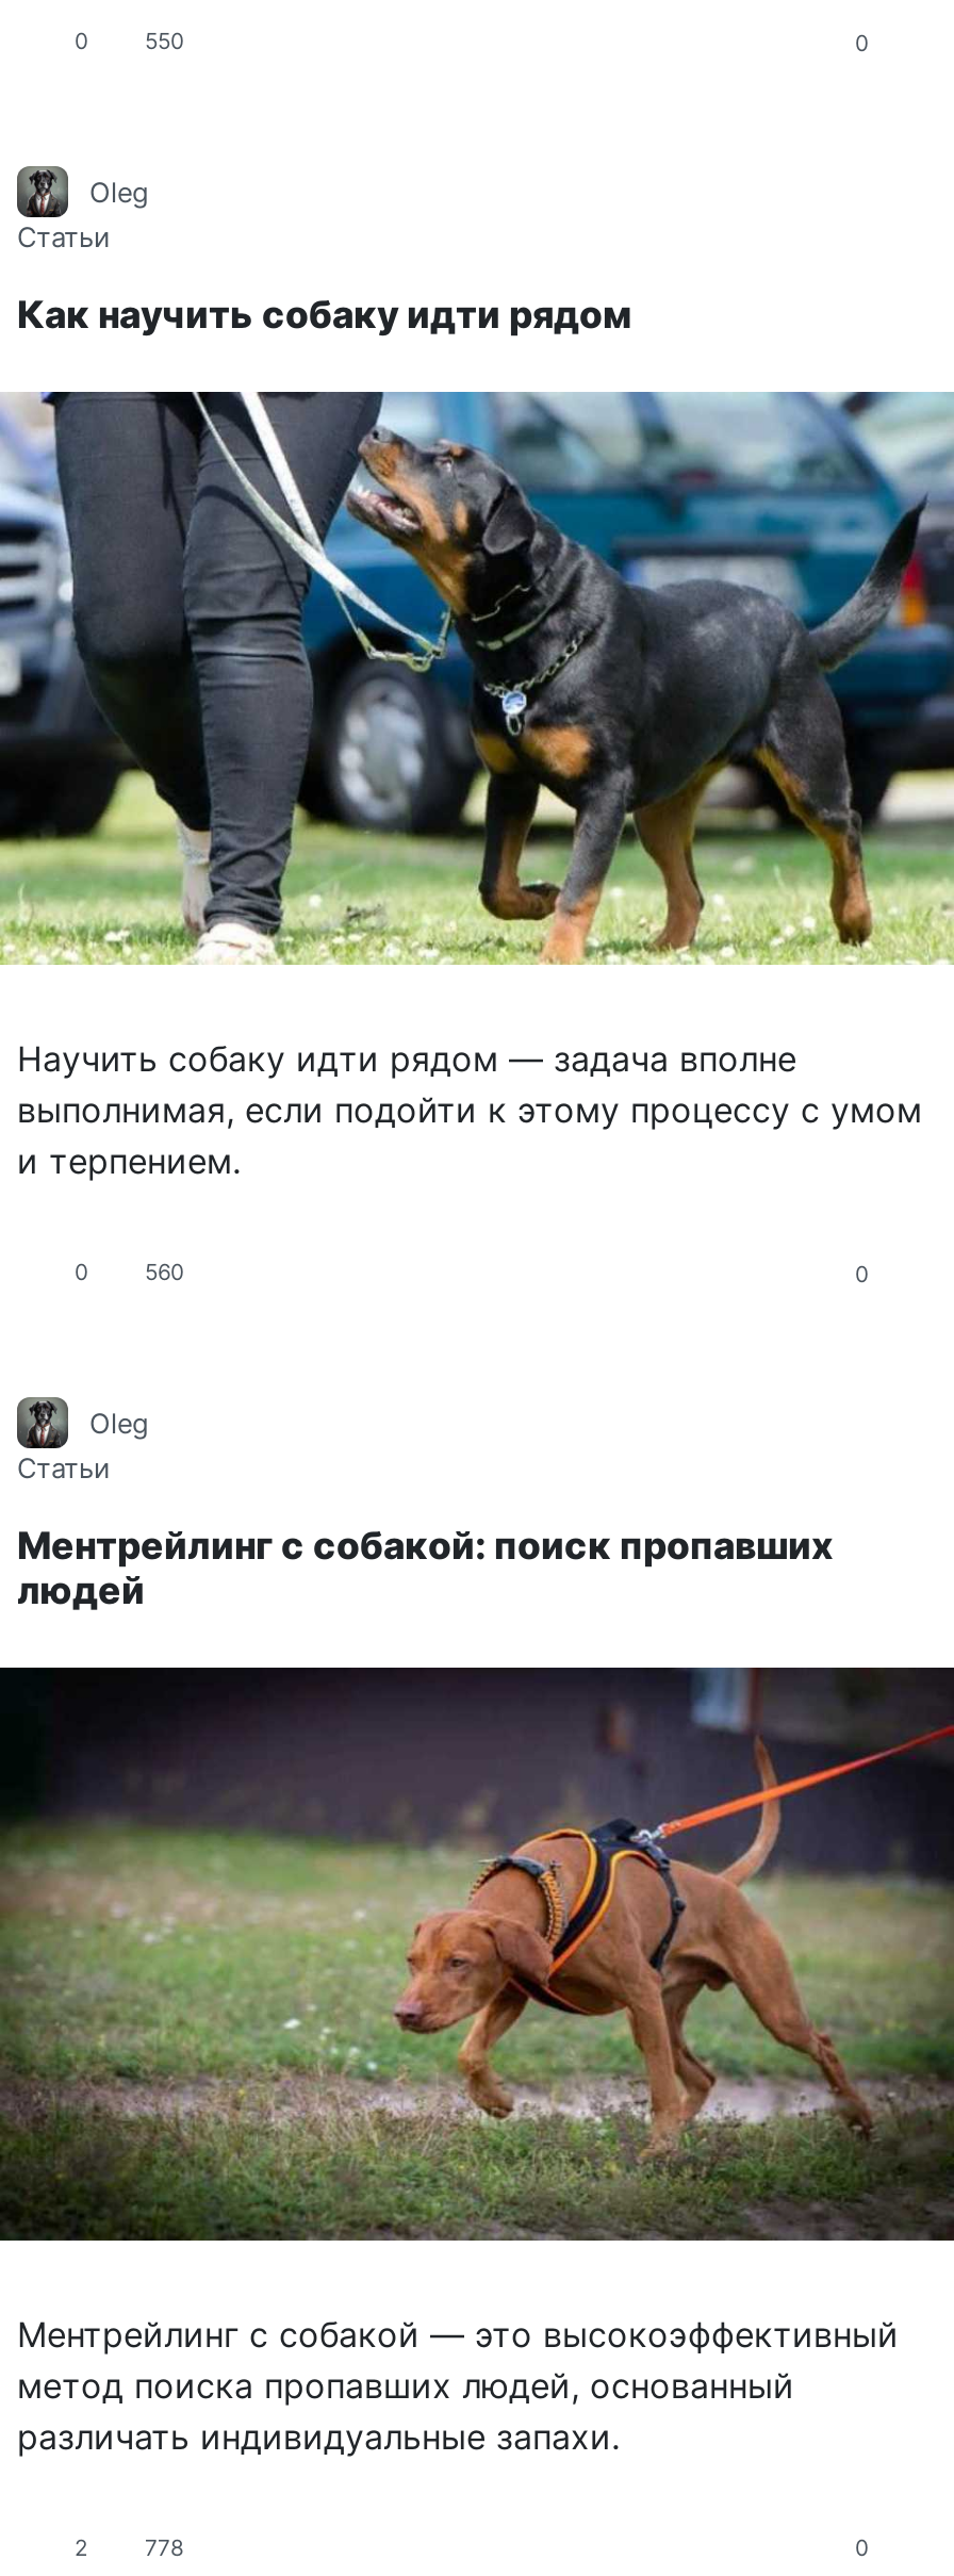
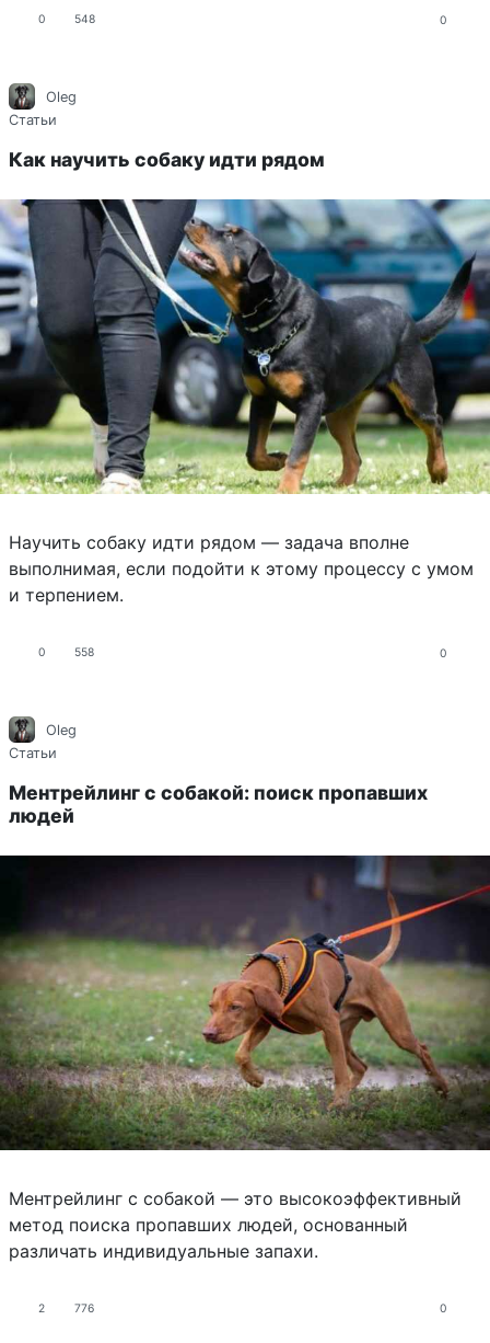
- 550
+ 548

- 560
+ 558

- 778
+ 776
